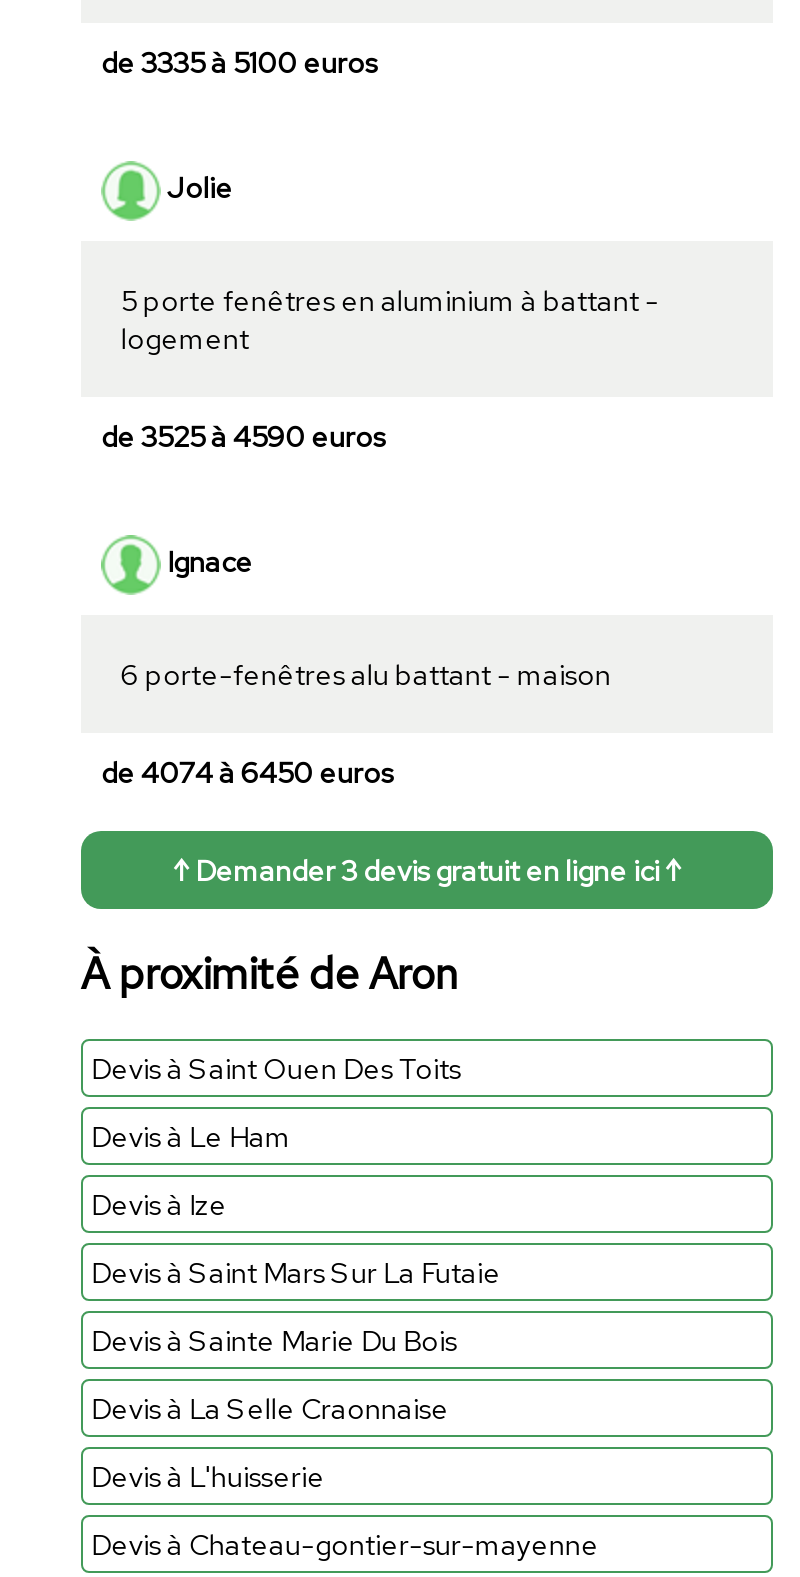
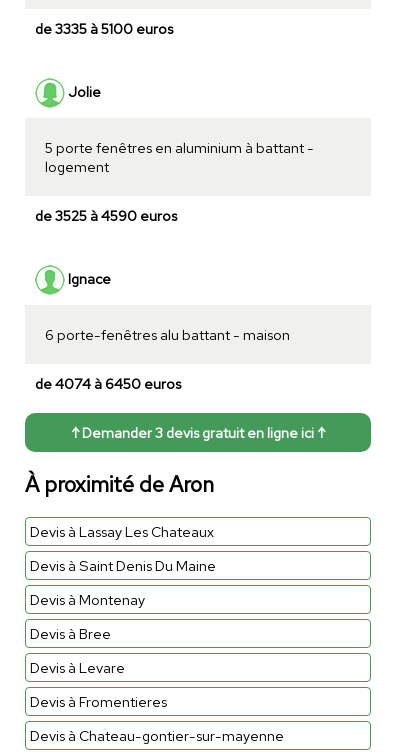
- Devis à Saint Ouen Des Toits
- Devis à Le Ham
- Devis à Ize
- Devis à Saint Mars Sur La Futaie
- Devis à Sainte Marie Du Bois
- Devis à La Selle Craonnaise
- Devis à L'huisserie
+ Devis à Lassay Les Chateaux
+ Devis à Saint Denis Du Maine
+ Devis à Montenay
+ Devis à Bree
+ Devis à Levare
+ Devis à Fromentieres
